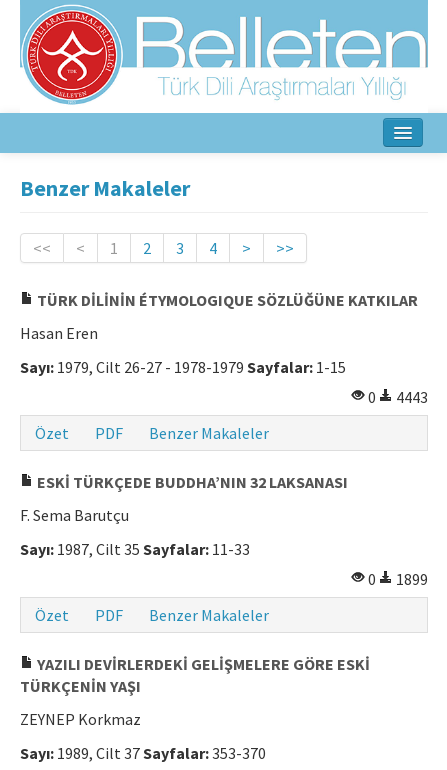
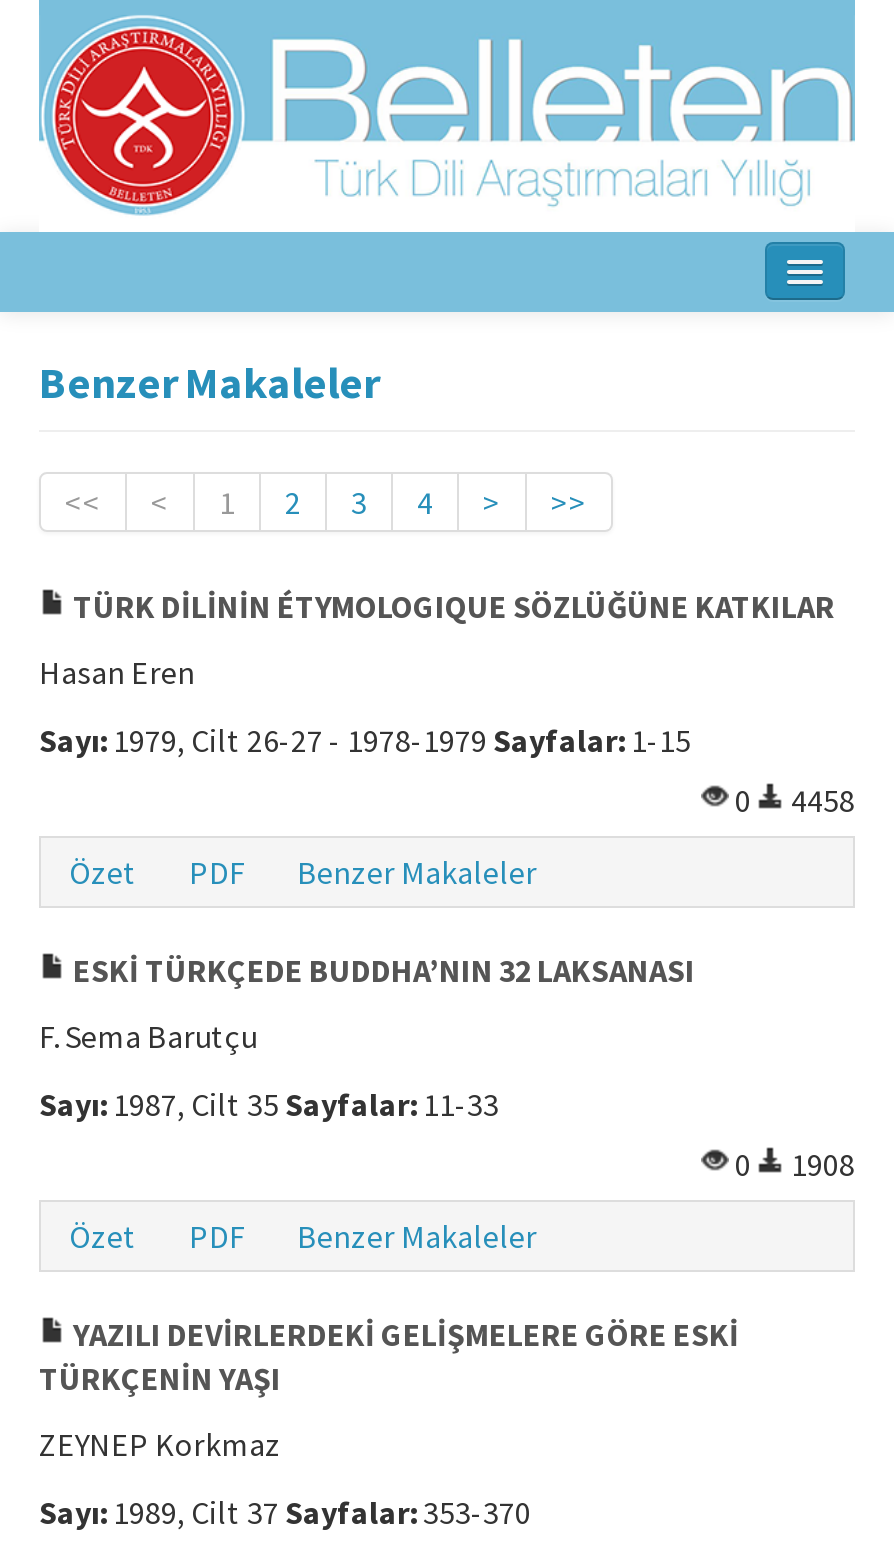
- 0 4443
+ 0 4458

- 0 1899
+ 0 1908
